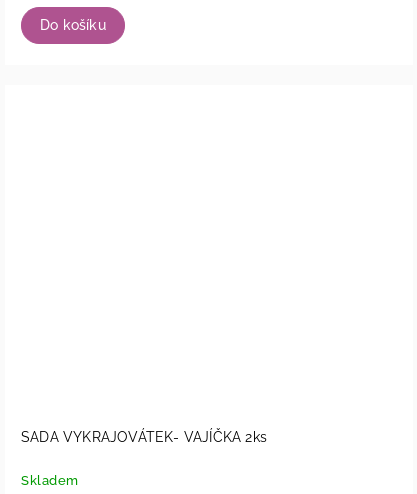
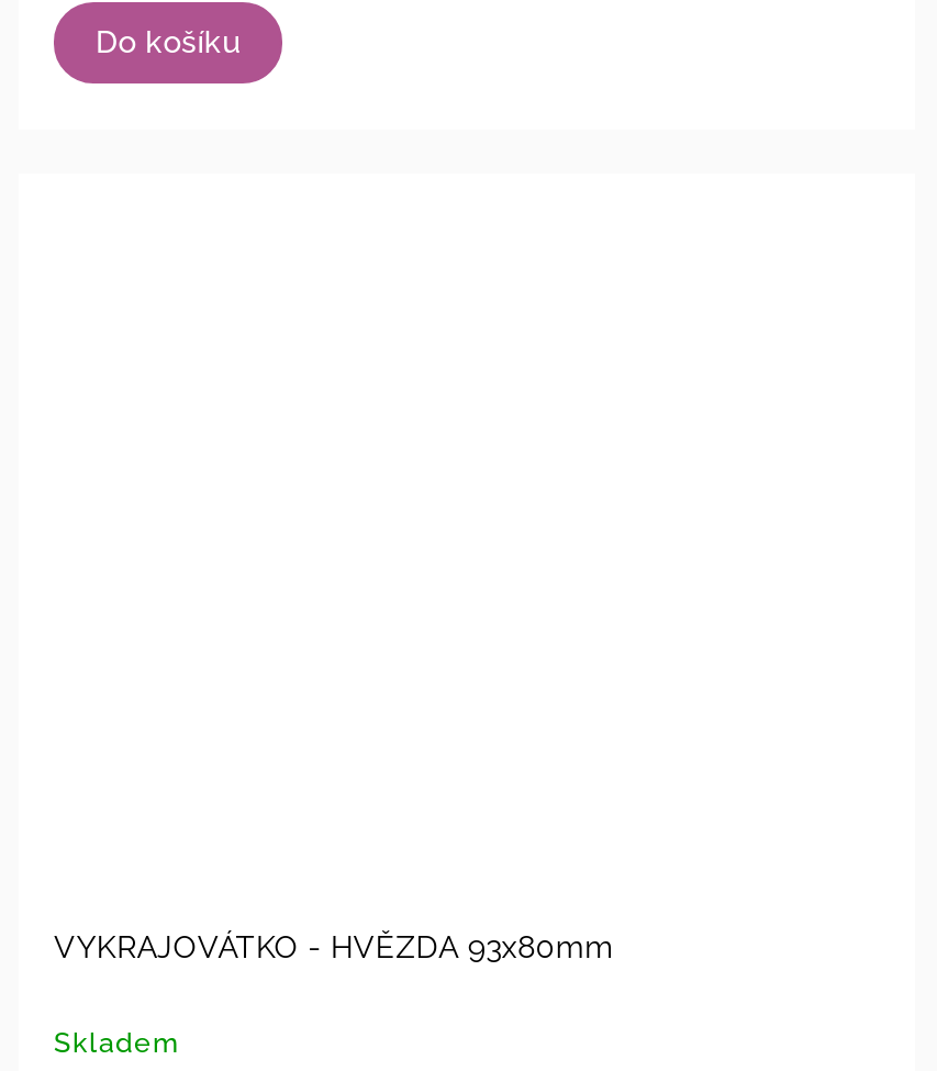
- SADA VYKRAJOVÁTEK- VAJÍČKA 2ks
+ VYKRAJOVÁTKO - HVĚZDA 93x80mm
